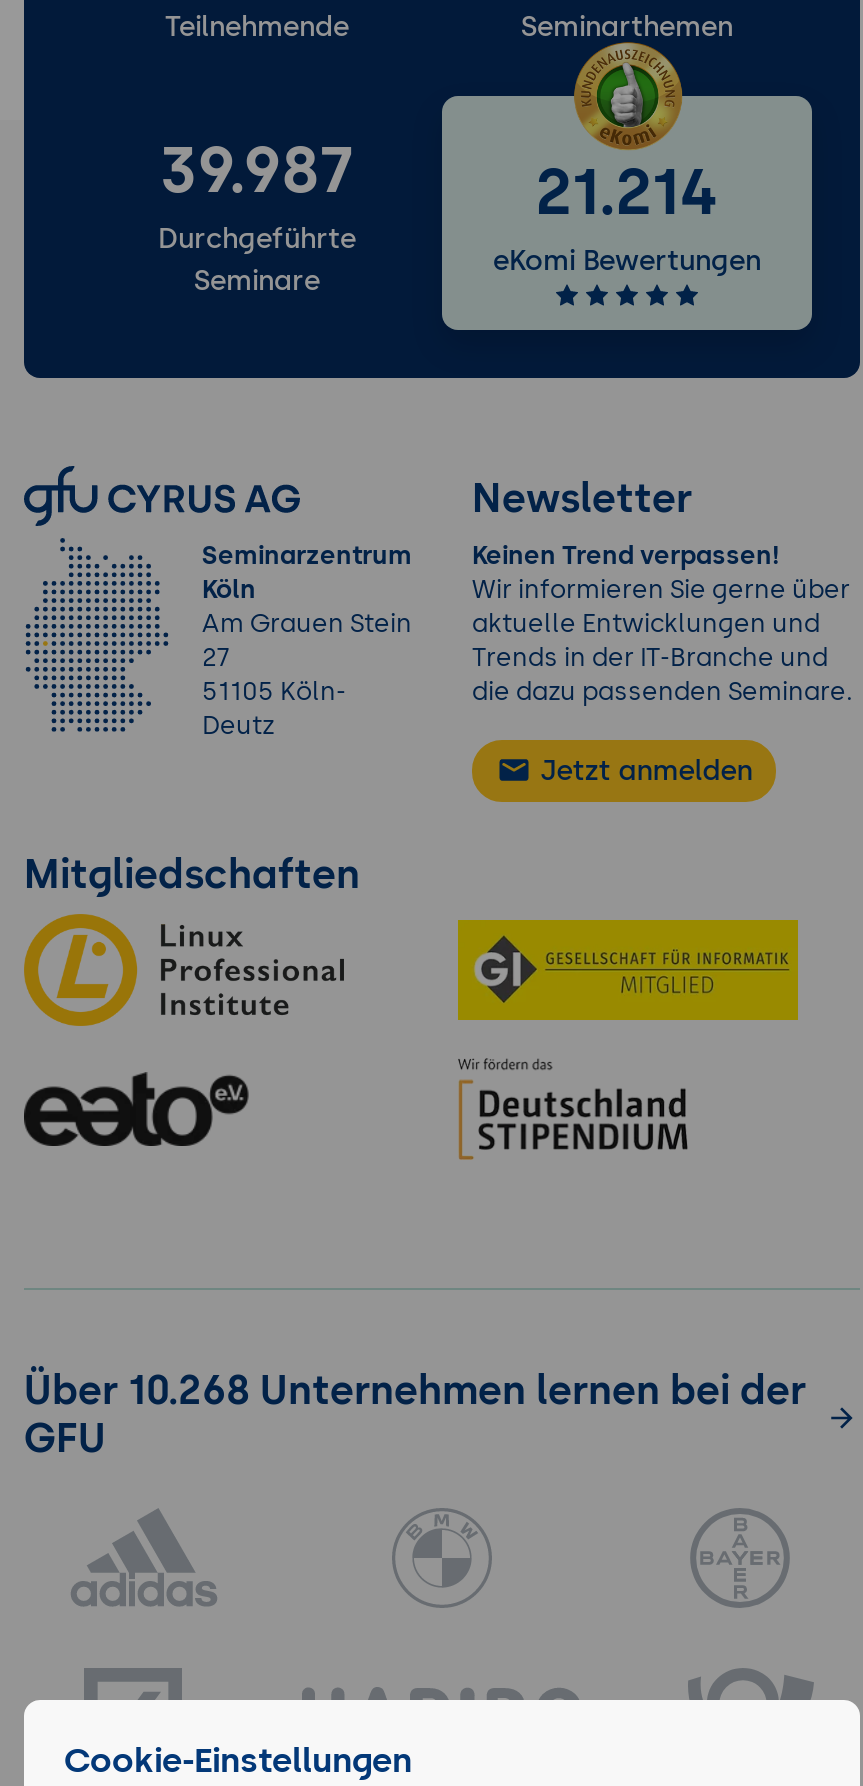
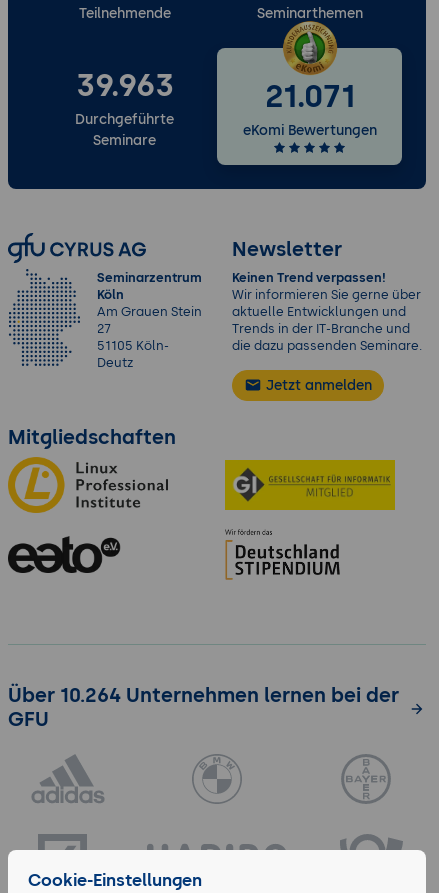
- 39.987
+ 39.963

- 21.214
+ 21.071

- Über 10.268 Unternehmen lernen bei der
+ Über 10.264 Unternehmen lernen bei der
